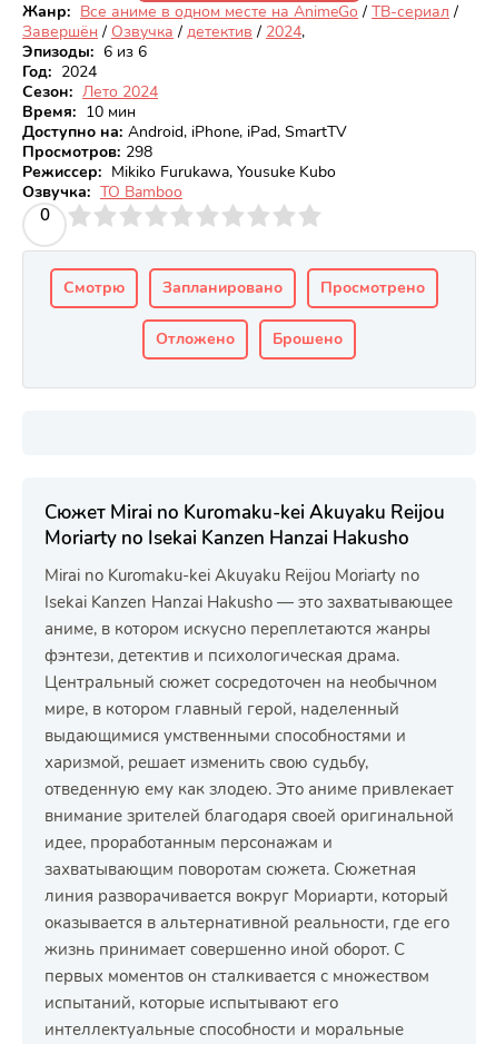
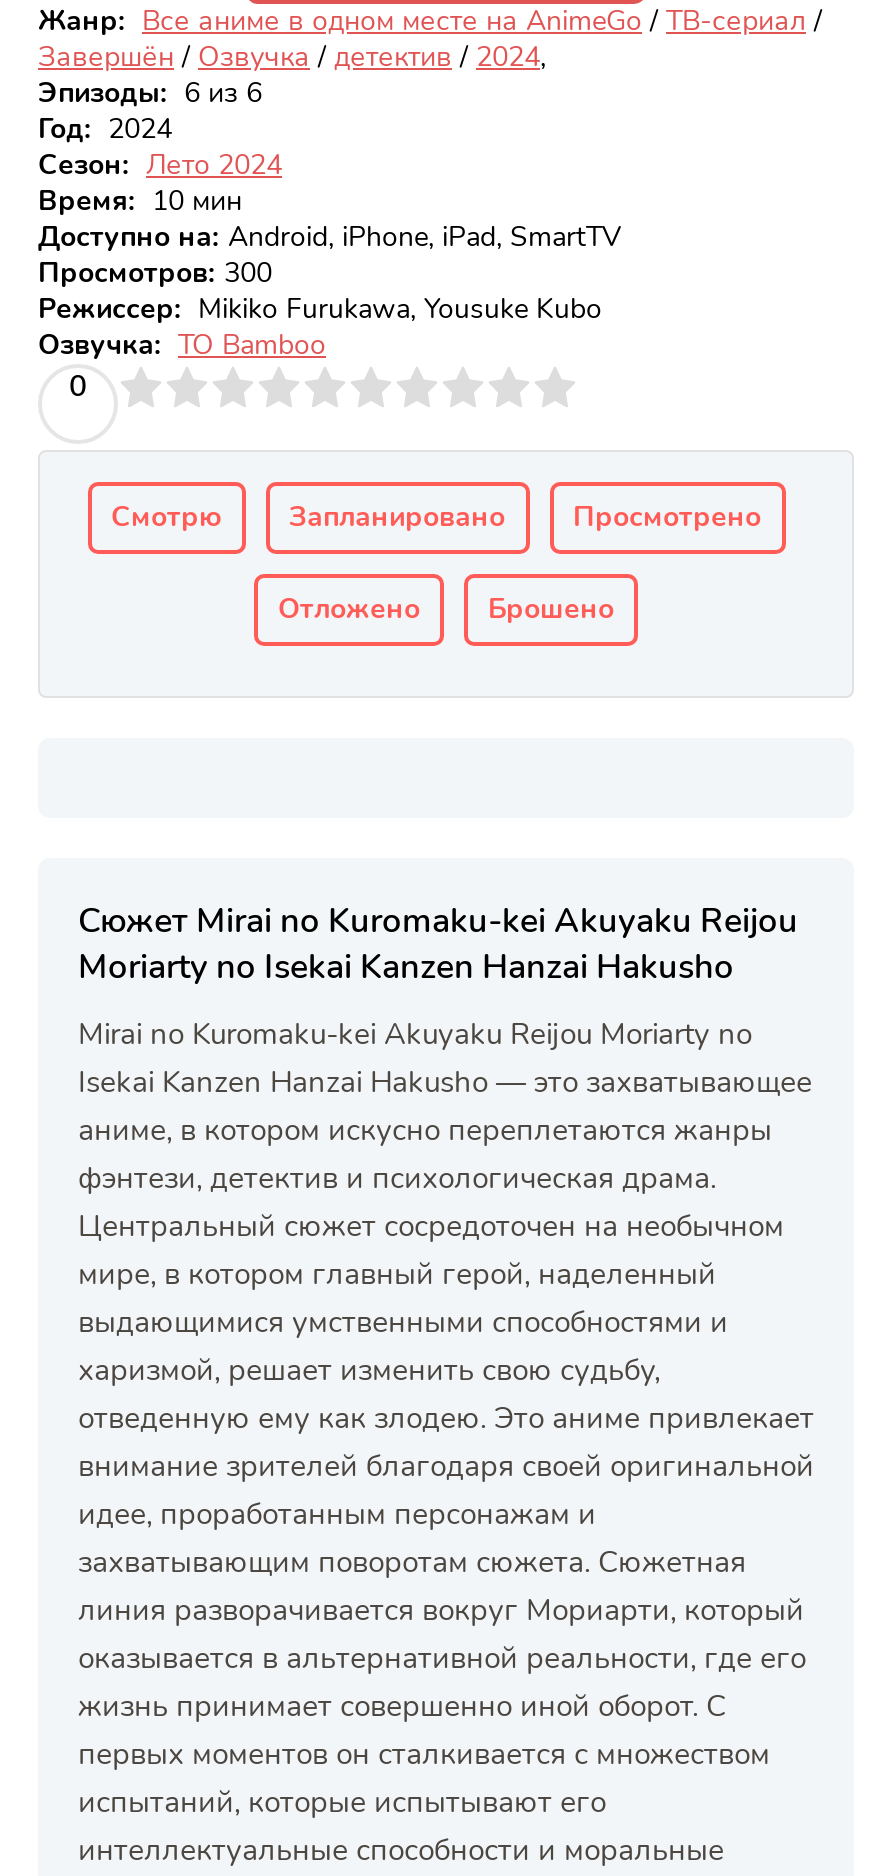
- Просмотров: 298
+ Просмотров: 300
